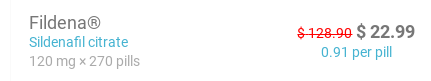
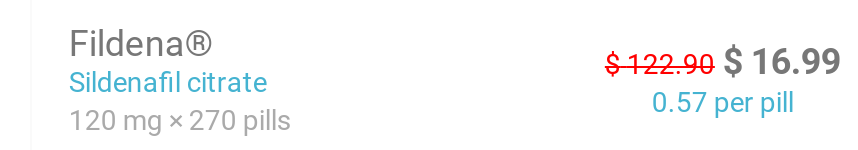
- $ 128.90 $ 22.99
+ $ 122.90 $ 16.99

- 0.91 per pill
+ 0.57 per pill
